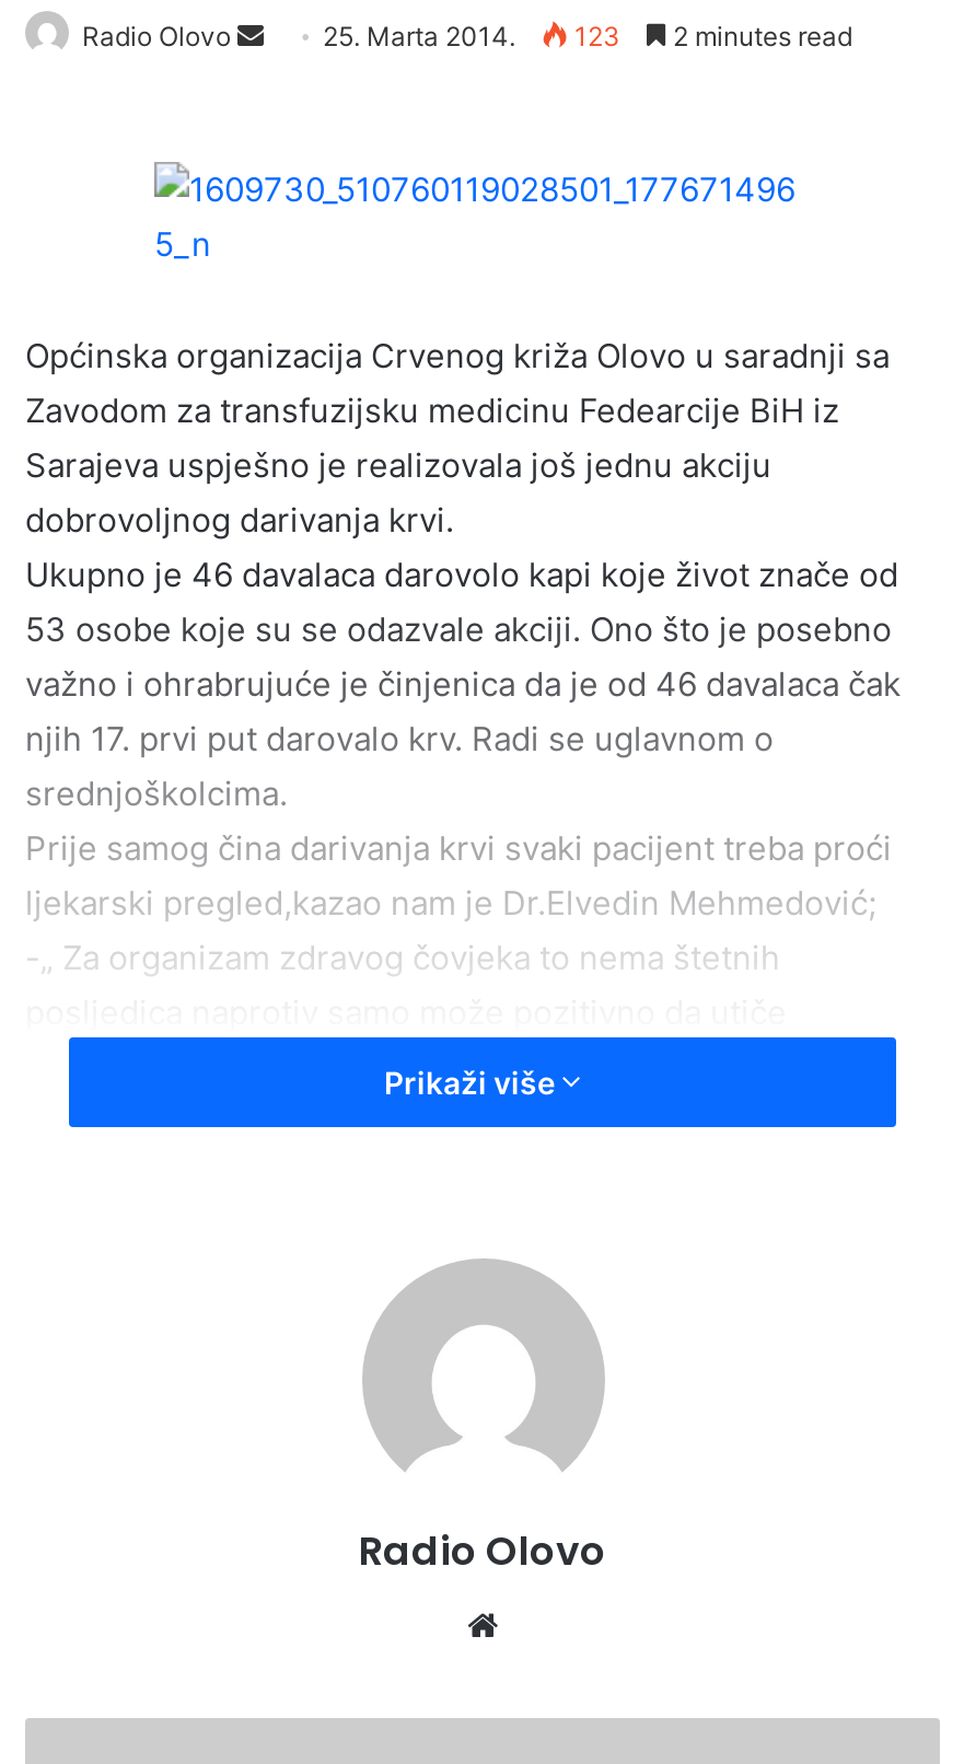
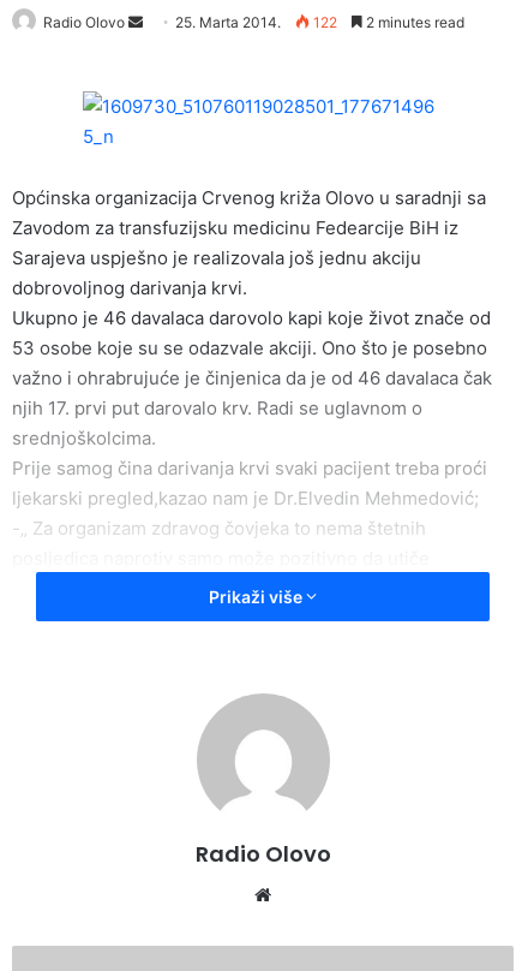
- 123
+ 122
